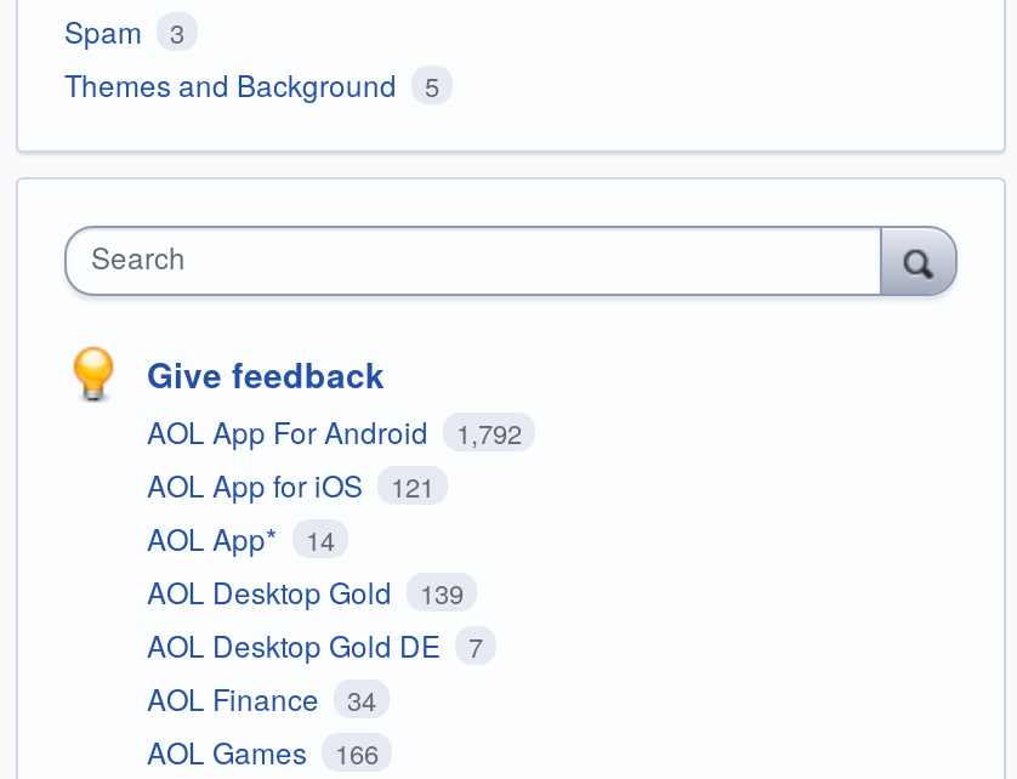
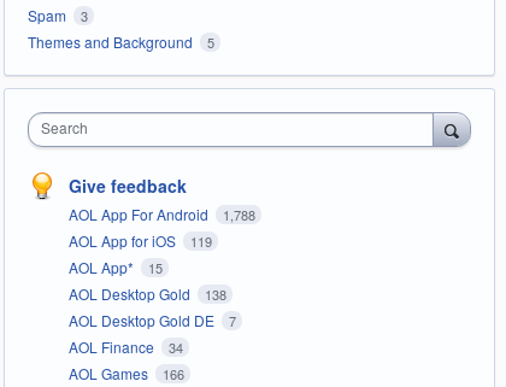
- AOL App For Android 1,792
+ AOL App For Android 1,788

- AOL App for iOS 121
+ AOL App for iOS 119

- AOL App* 14
+ AOL App* 15

- AOL Desktop Gold 139
+ AOL Desktop Gold 138
